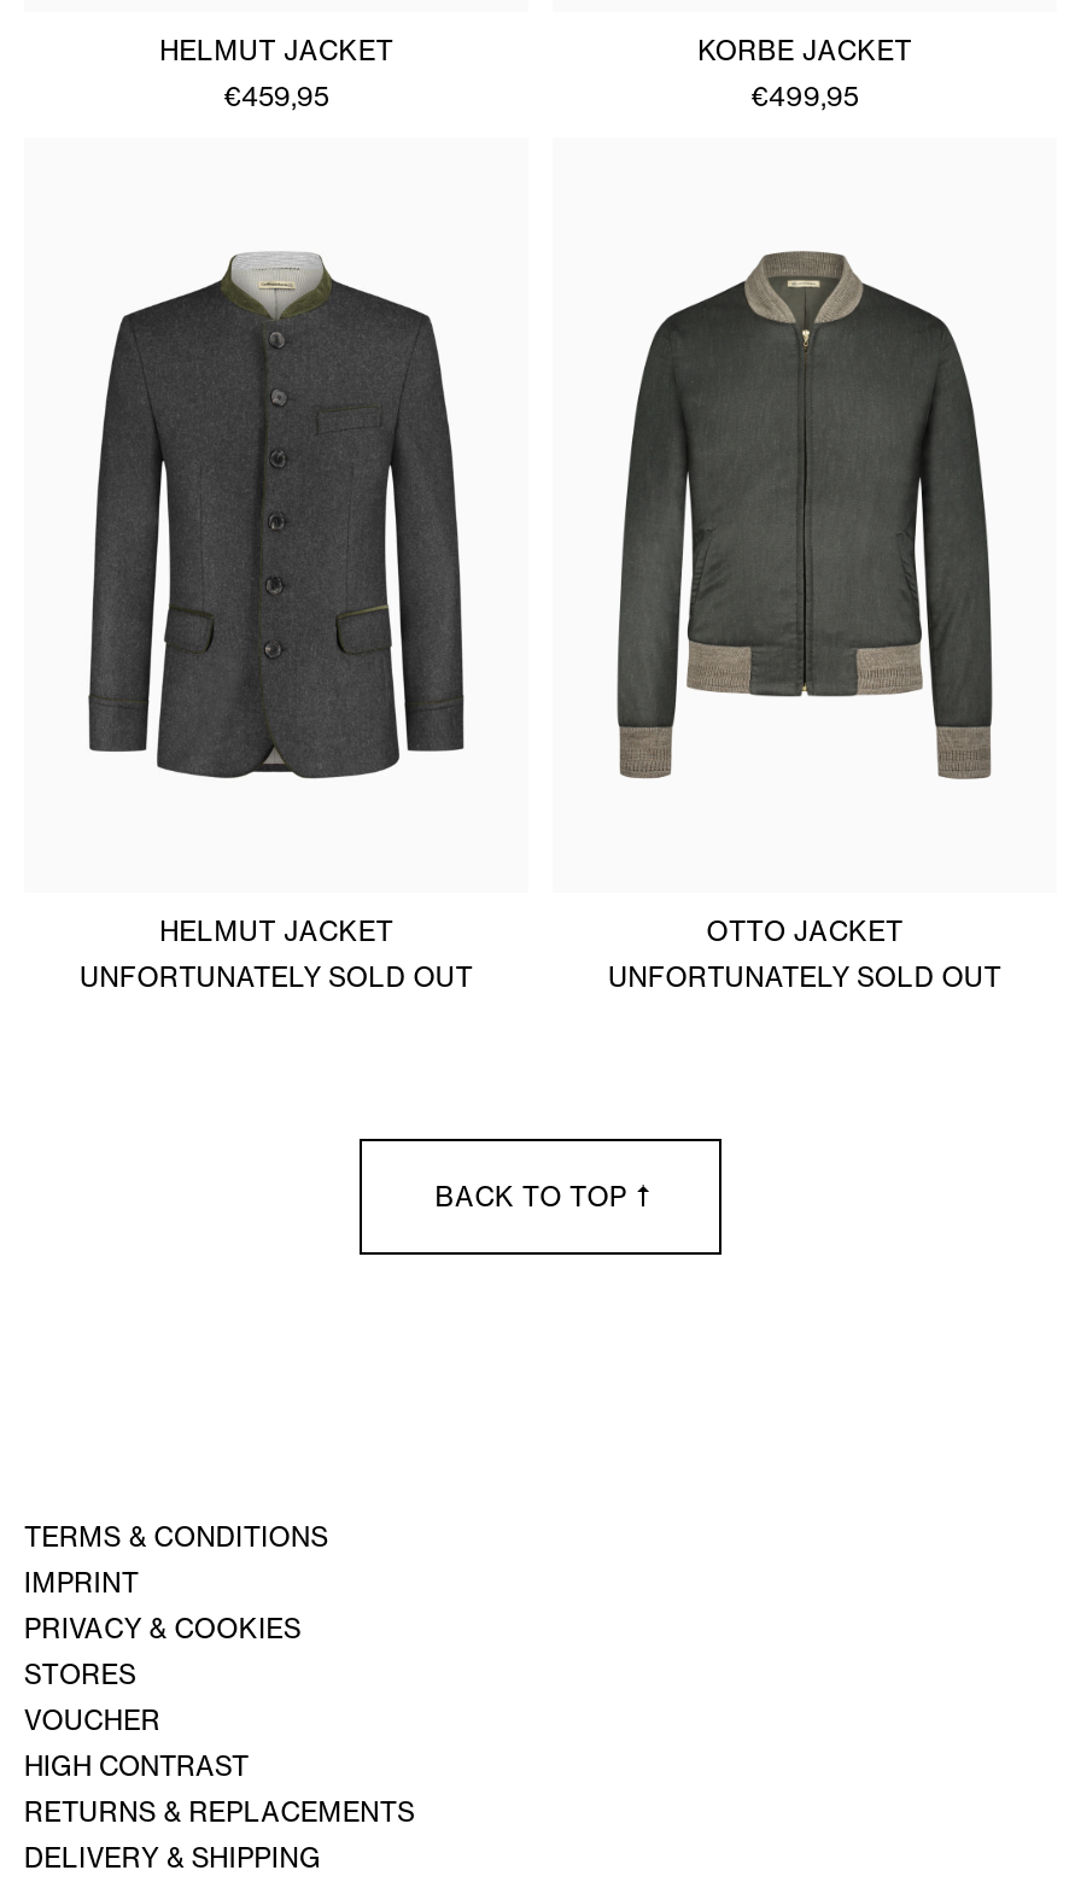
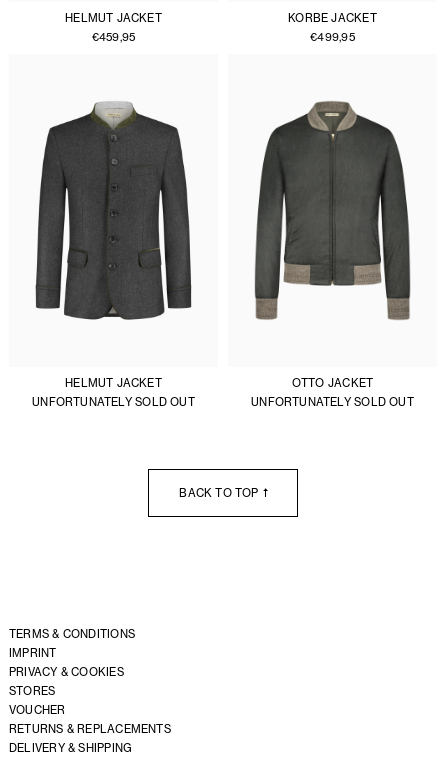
- HIGH CONTRAST
